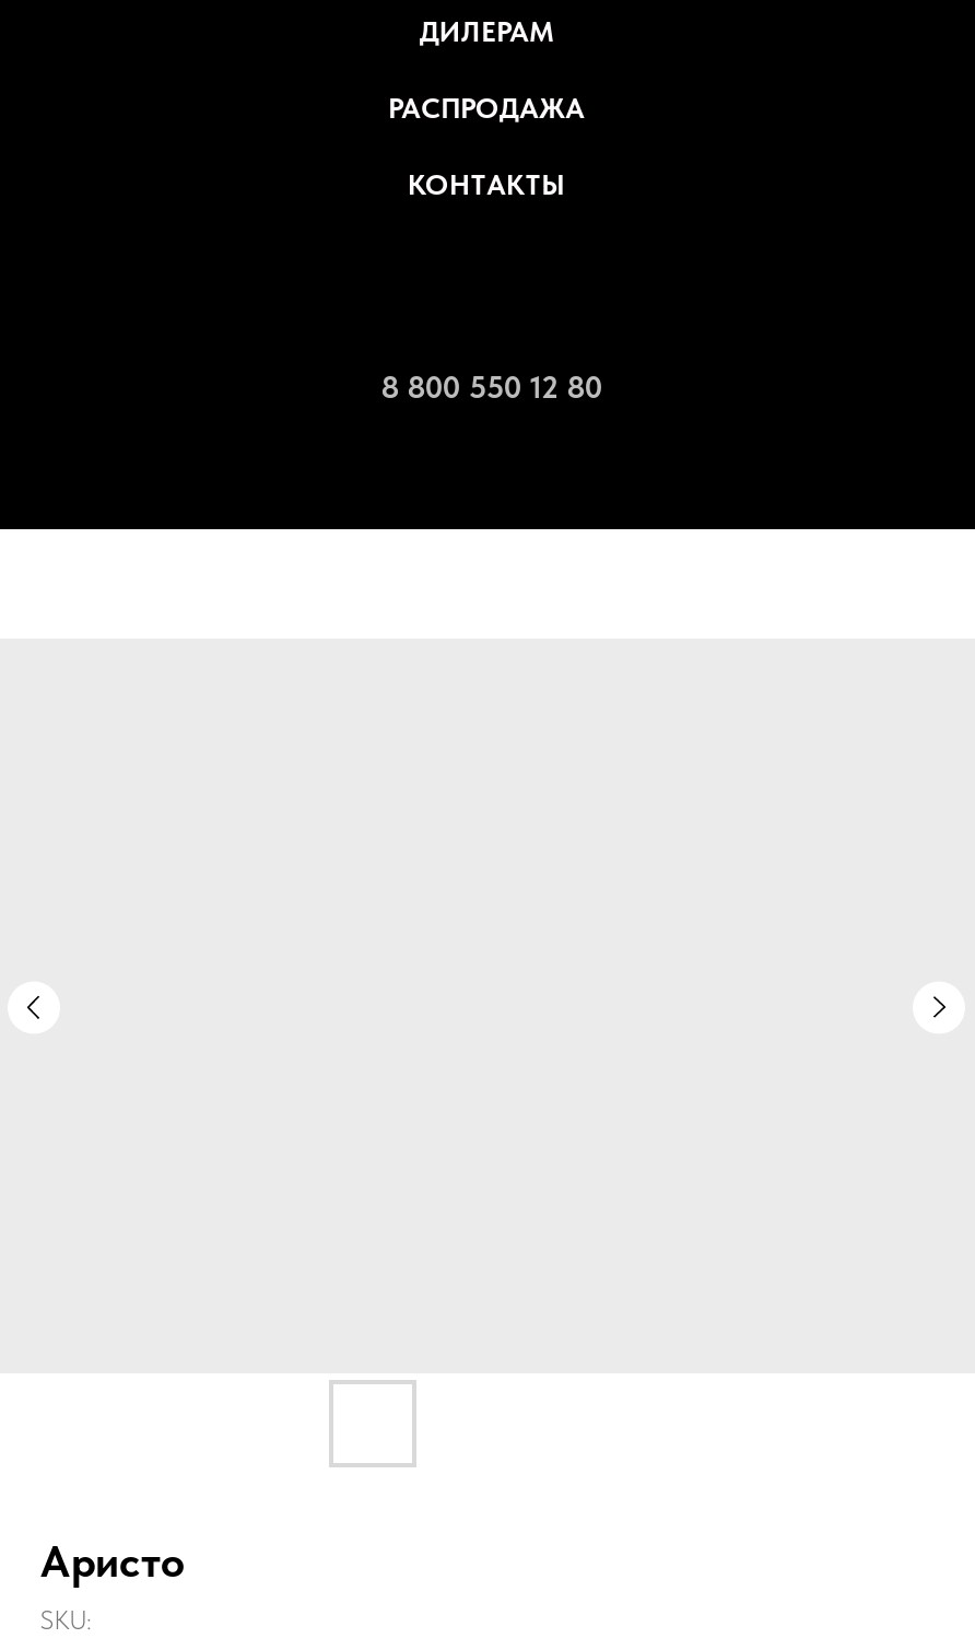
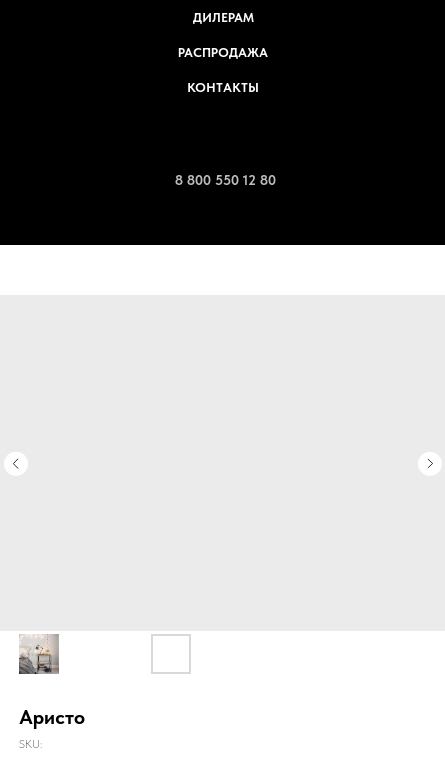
+ [image]
